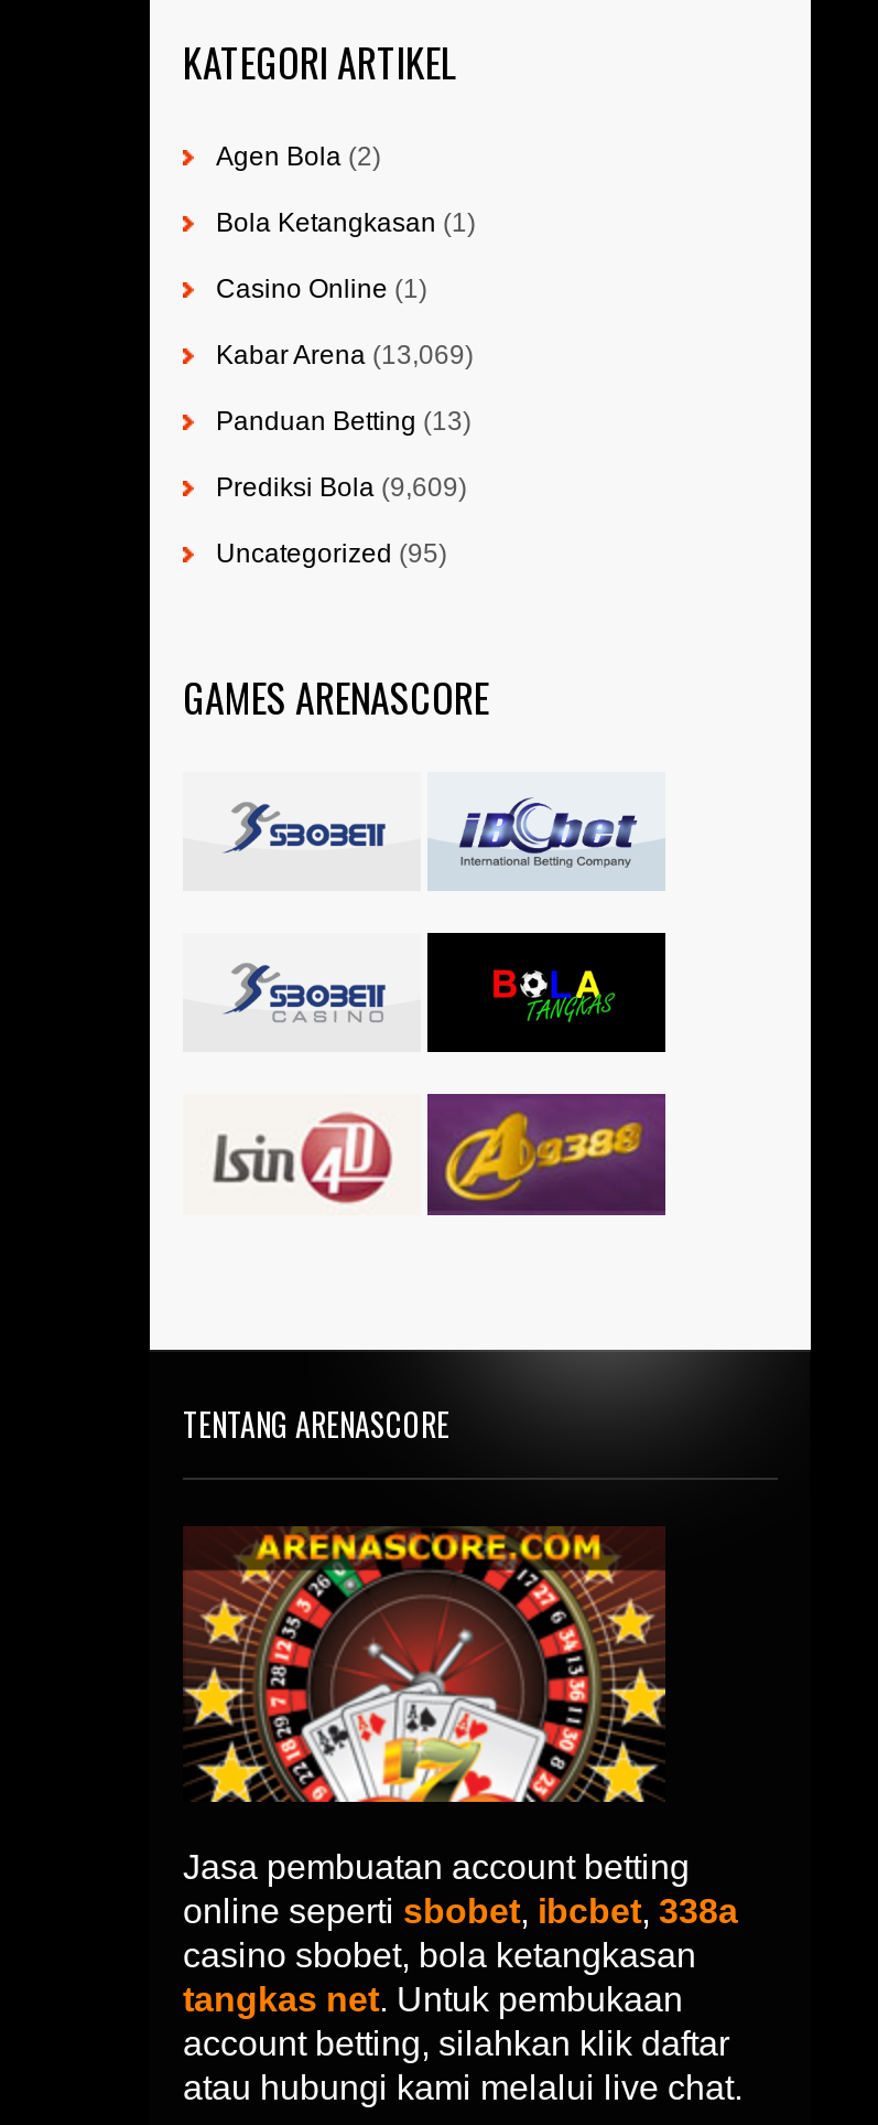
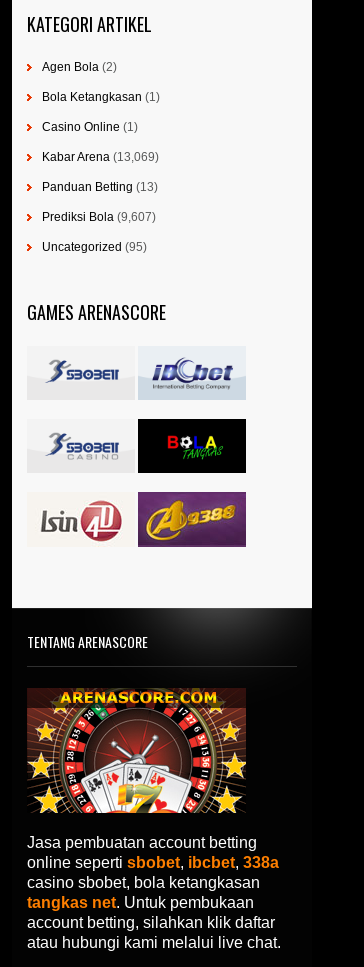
- Prediksi Bola (9,609)
+ Prediksi Bola (9,607)
